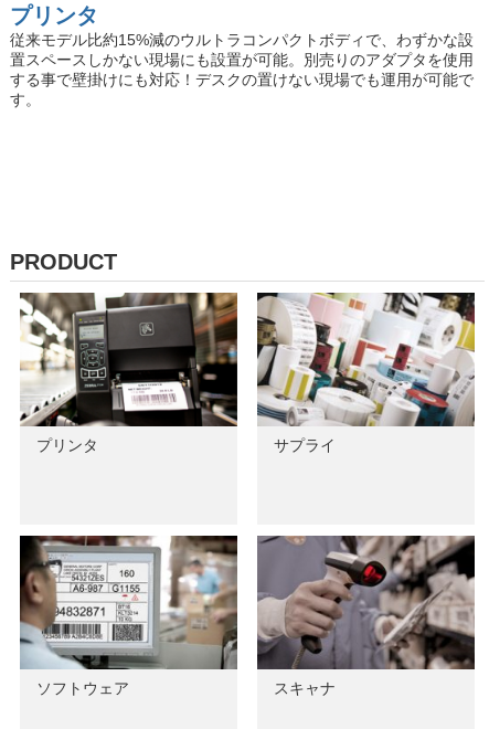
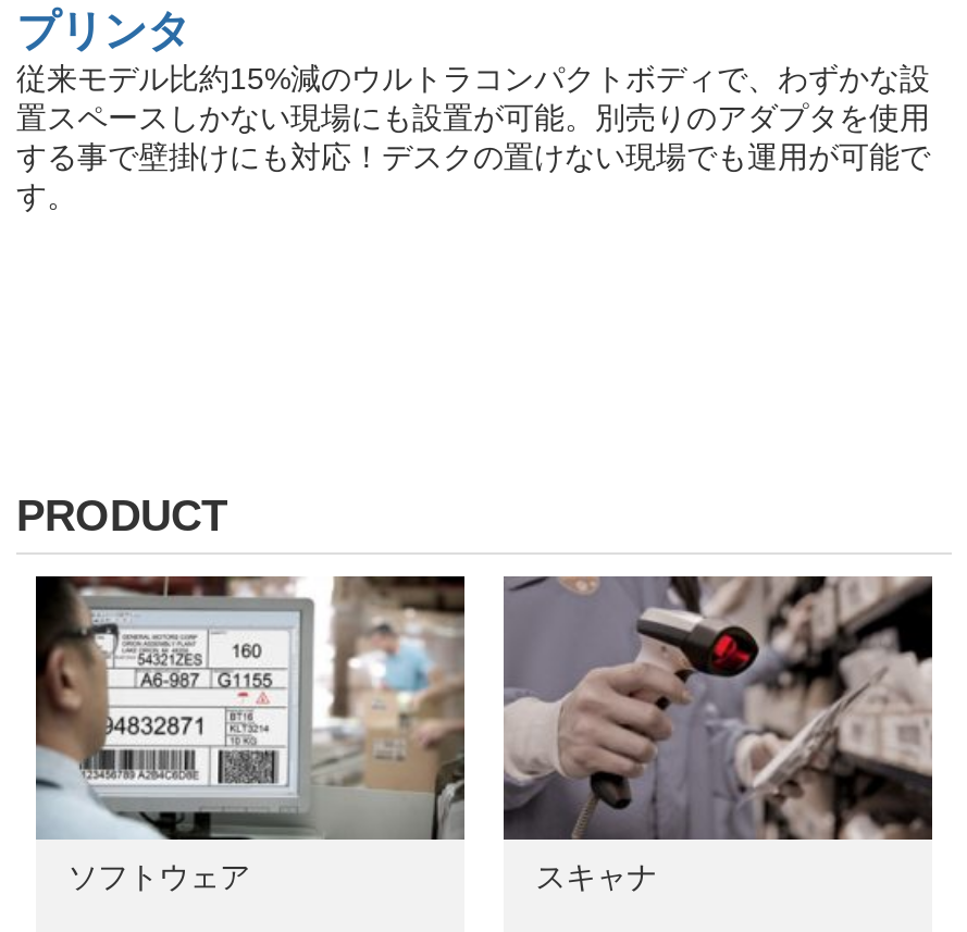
- [image]
- プリンタ
- サプライ

- [image]
